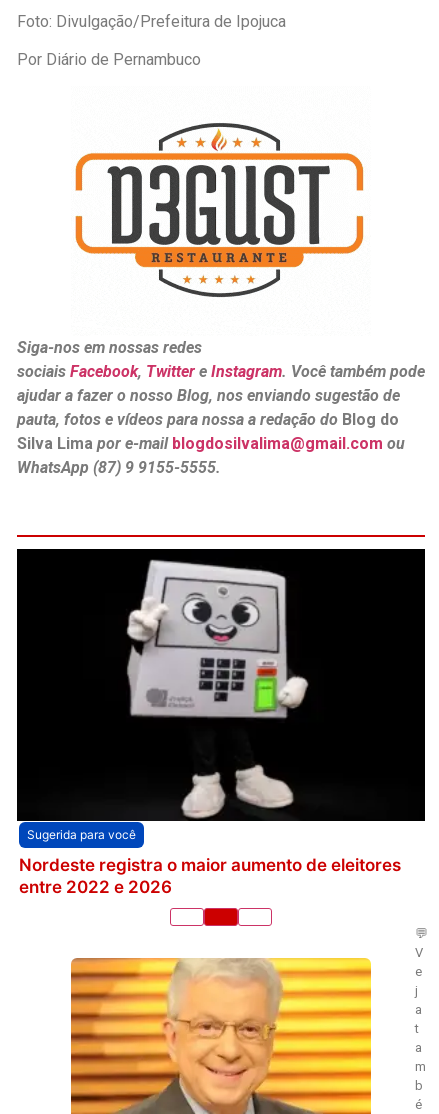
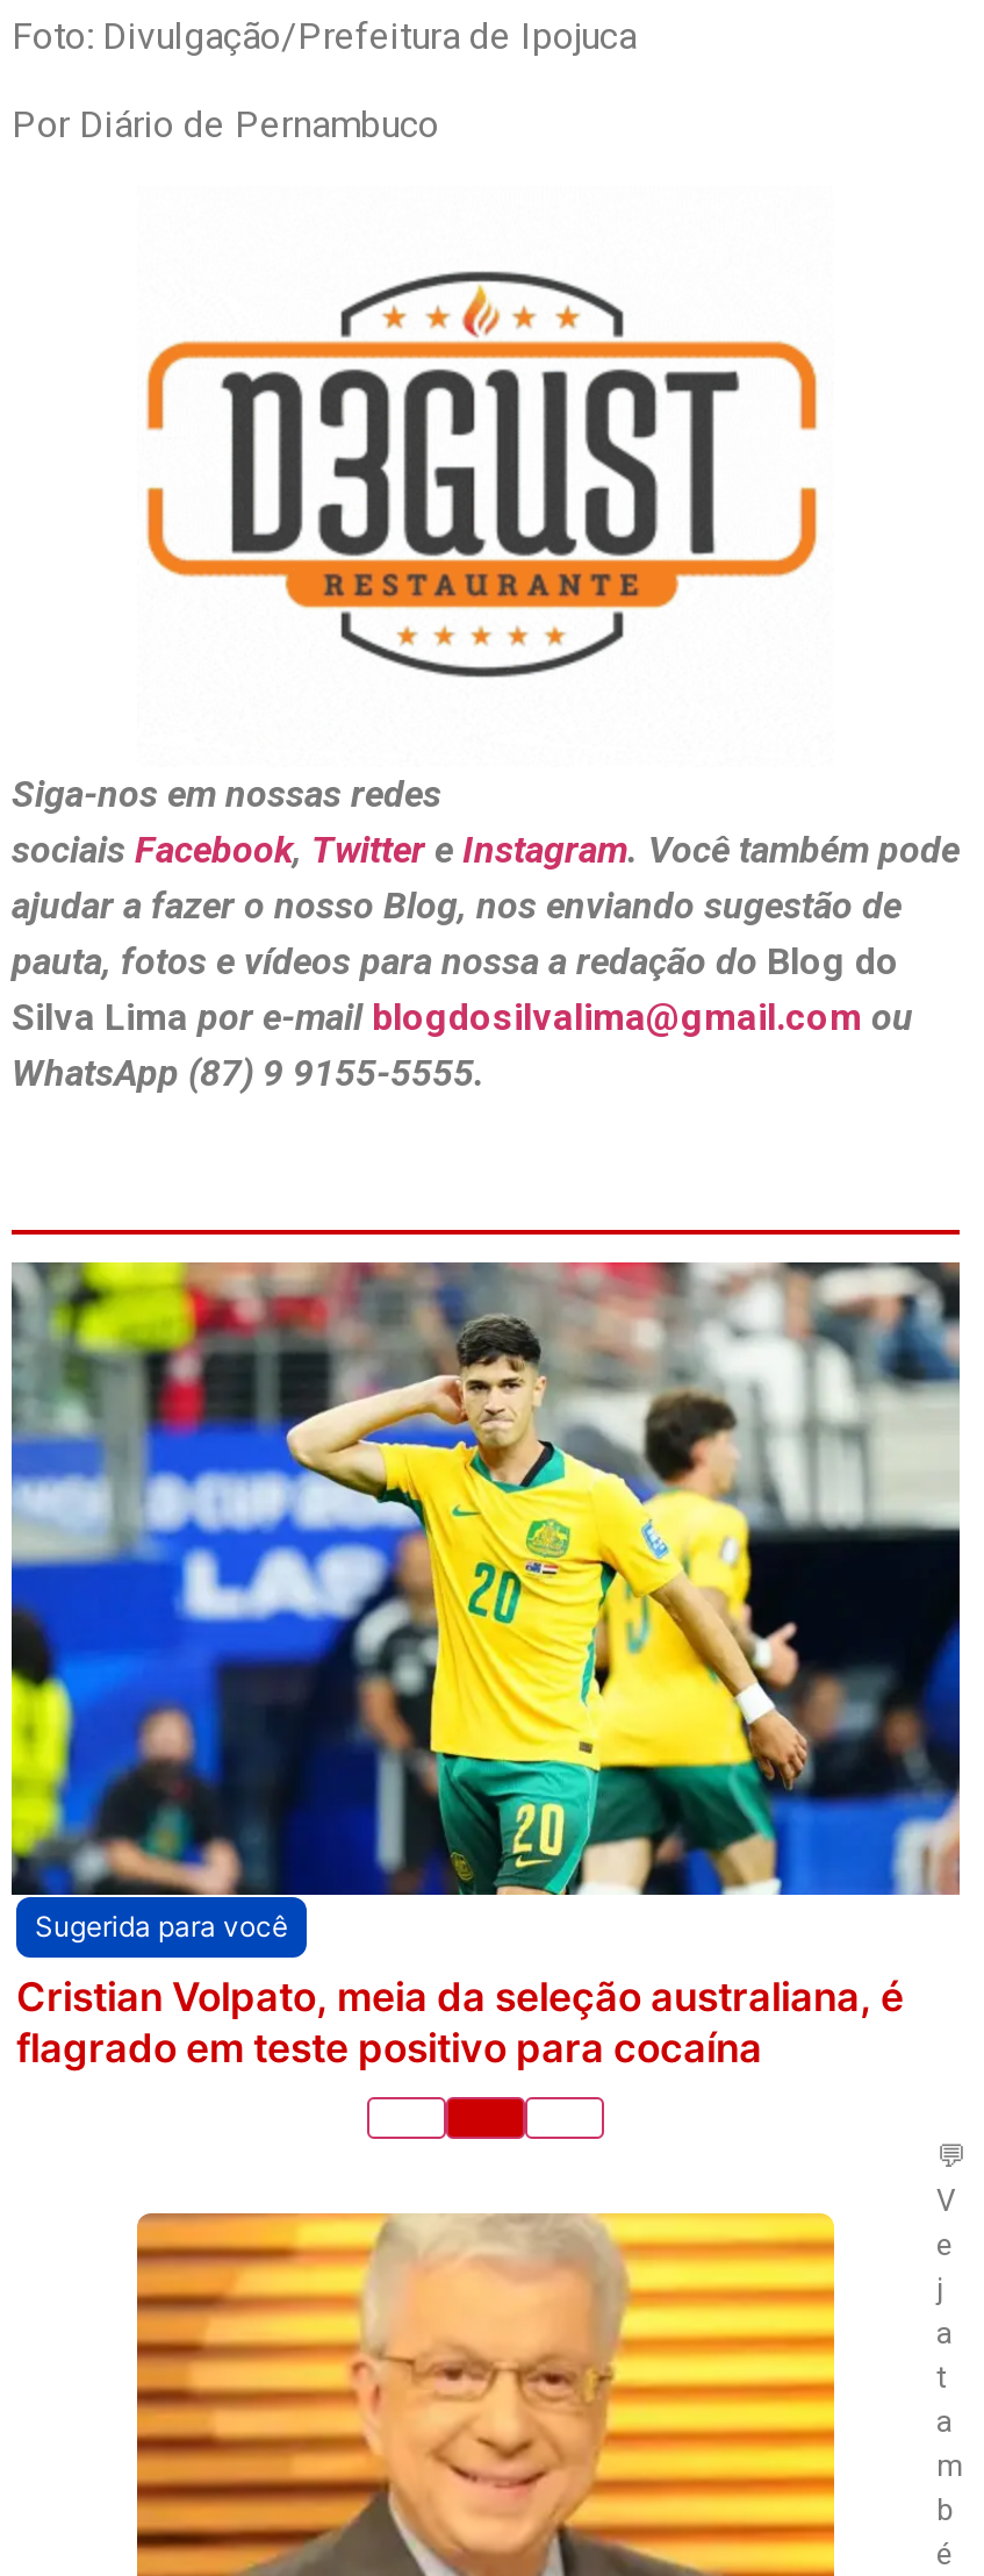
- [image]
- Nordeste registra o maior aumento de eleitores
- entre 2022 e 2026
+ [image]
+ Cristian Volpato, meia da seleção australiana, é
+ flagrado em teste positivo para cocaína
